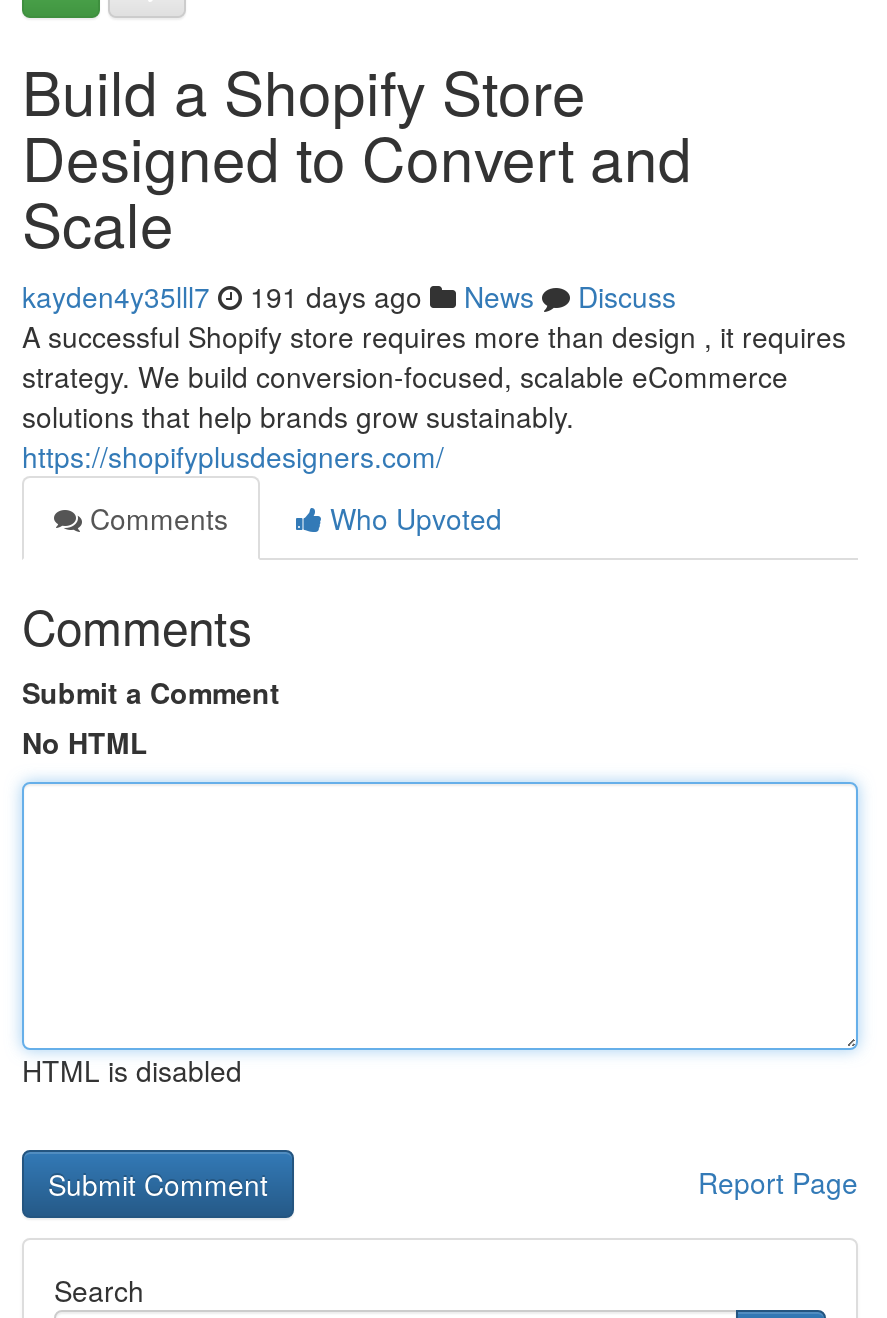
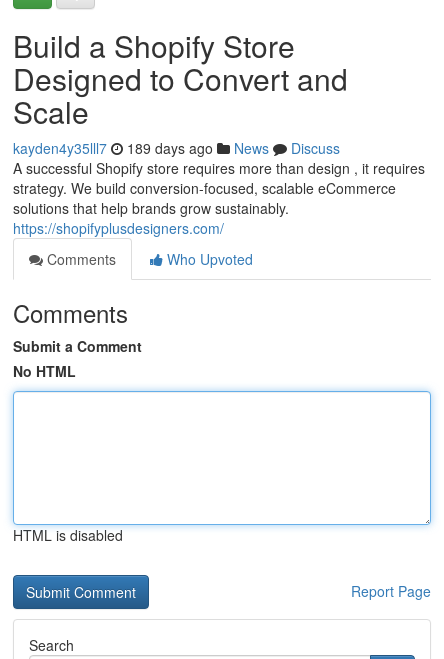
- kayden4y35lll7 191 days ago News Discuss
+ kayden4y35lll7 189 days ago News Discuss
